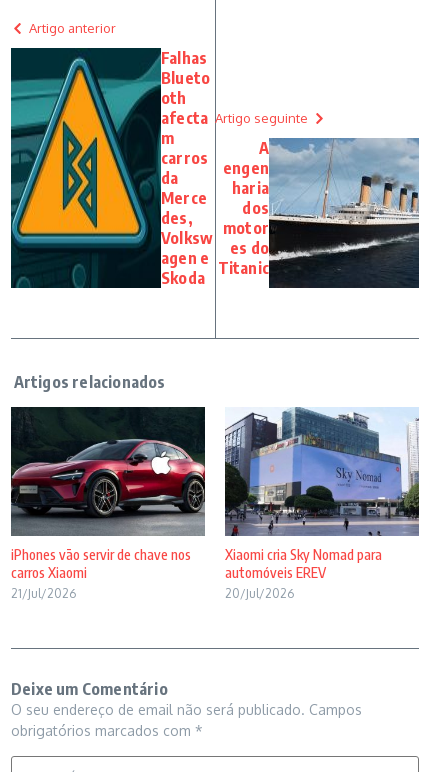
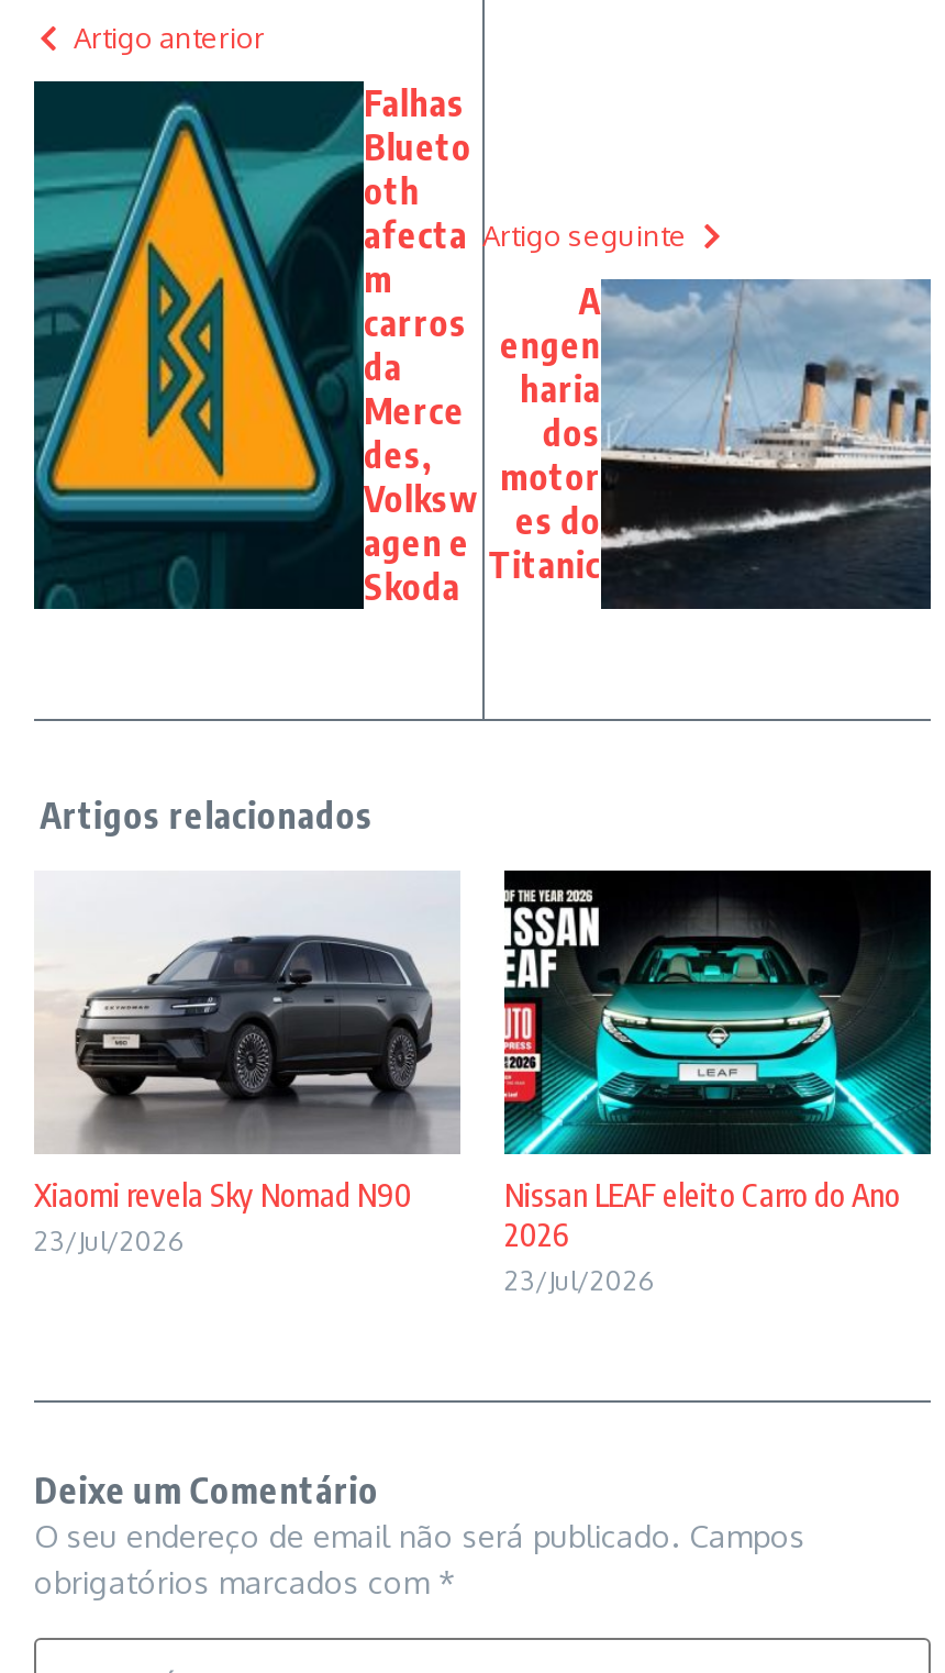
- [image]
- iPhones vão servir de chave nos
- carros Xiaomi
- 21/Jul/2026
+ [image]
+ Xiaomi revela Sky Nomad N90
+ 23/Jul/2026

- [image]
- Xiaomi cria Sky Nomad para
- automóveis EREV
- 20/Jul/2026
+ [image]
+ Nissan LEAF eleito Carro do Ano
+ 2026
+ 23/Jul/2026
